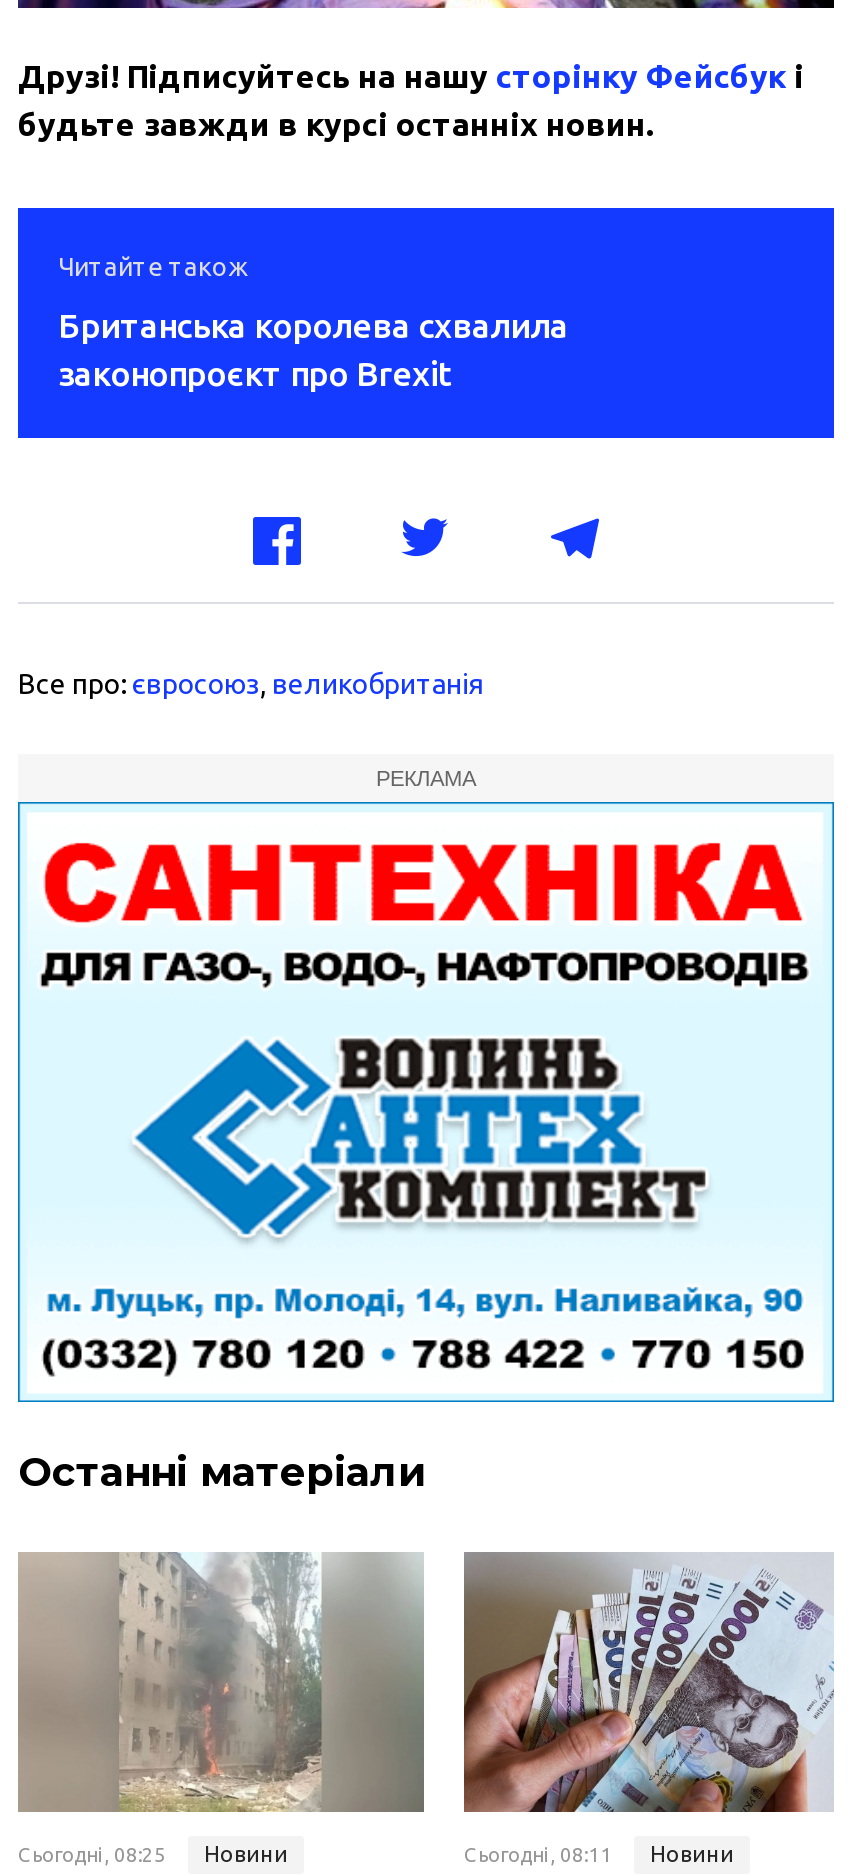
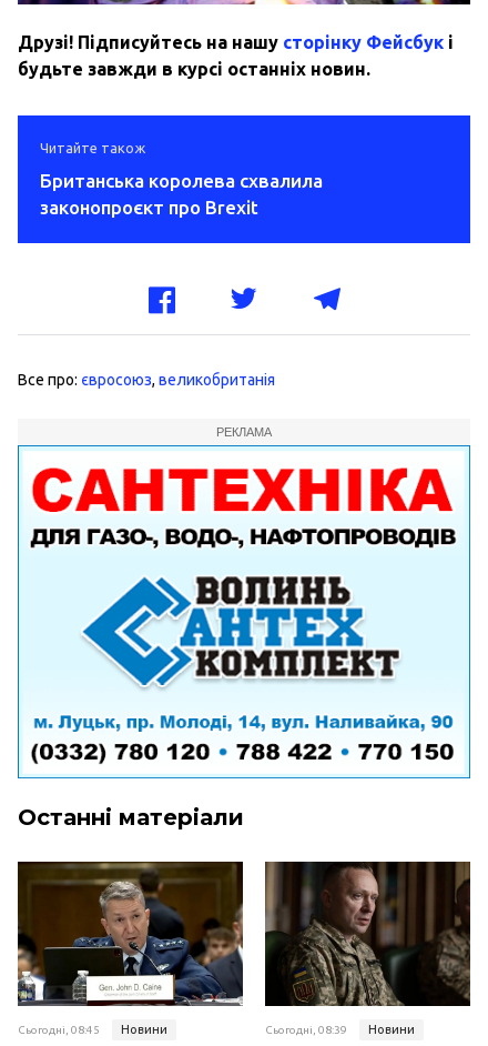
- [image]
- Сьогодні, 08:25 Новини
+ [image]
+ Сьогодні, 08:45 Новини

- [image]
- Сьогодні, 08:11 Новини
+ [image]
+ Сьогодні, 08:39 Новини
